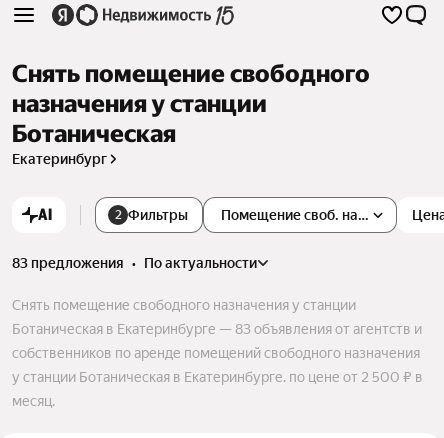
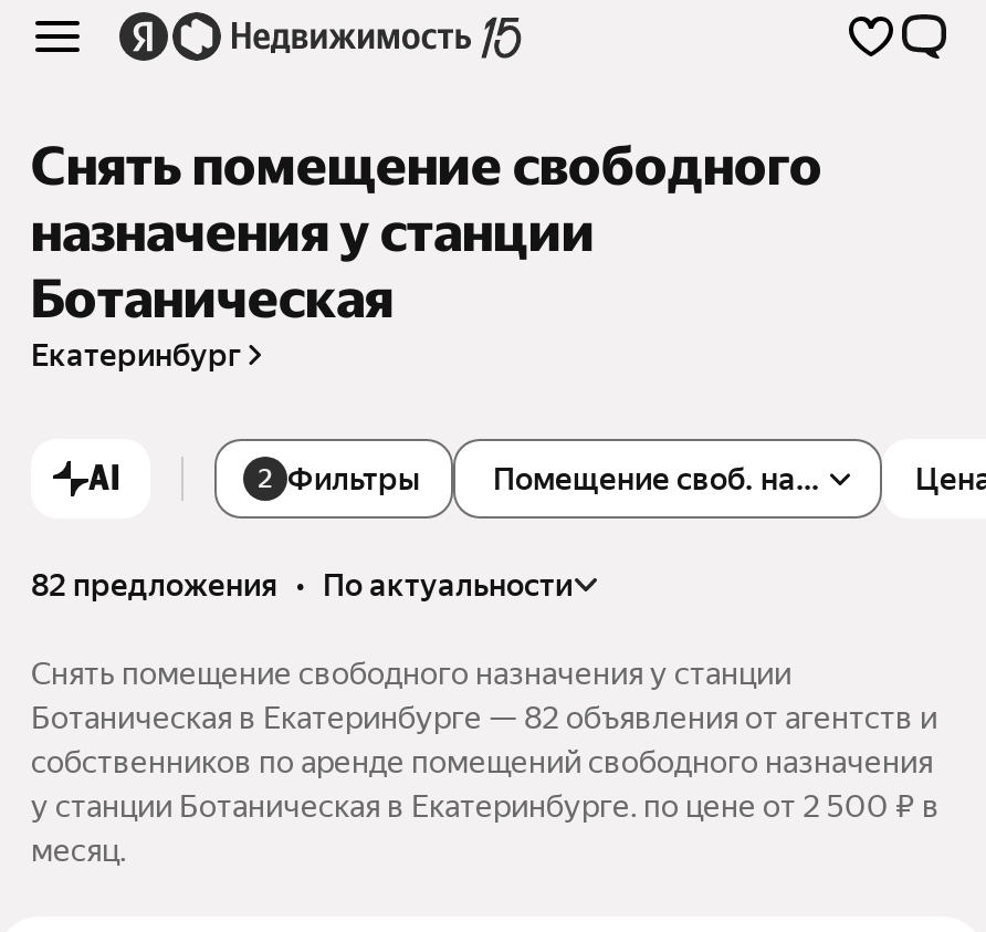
- 83 предложения • по актуальности
+ 82 предложения • по актуальности

- Ботаническая в Екатеринбурге — 83 объявления от агентств и
+ Ботаническая в Екатеринбурге — 82 объявления от агентств и
